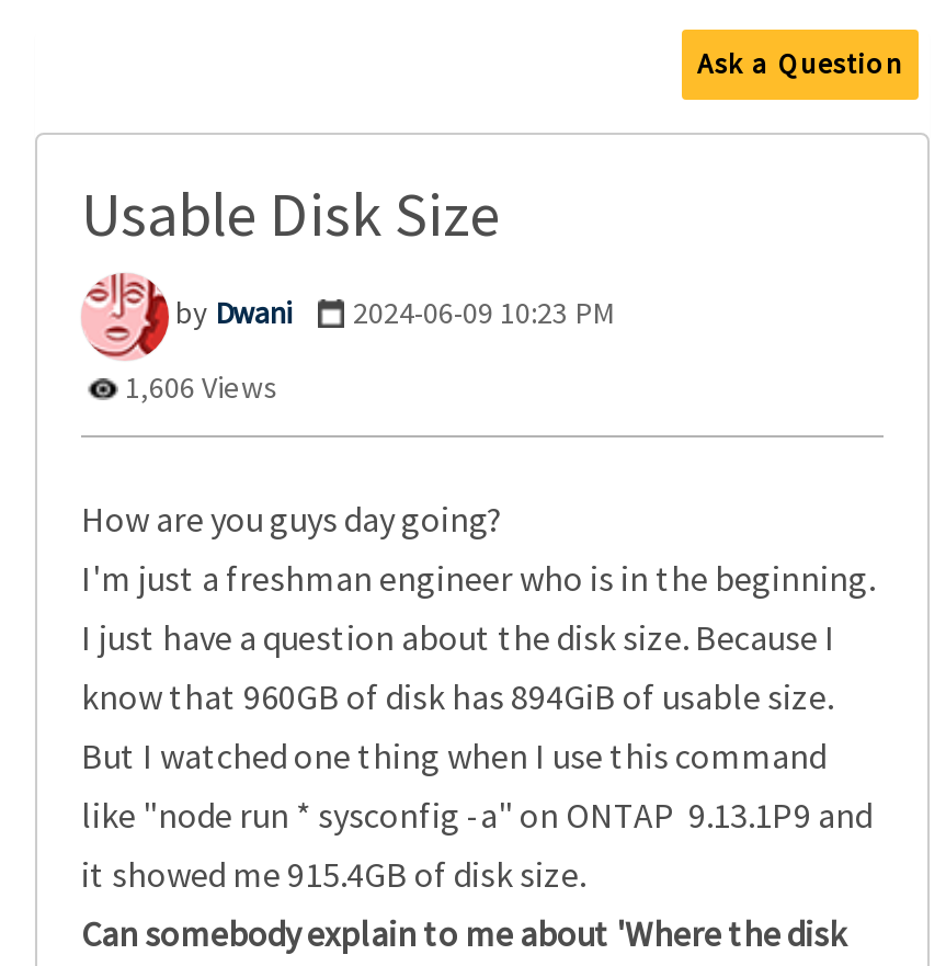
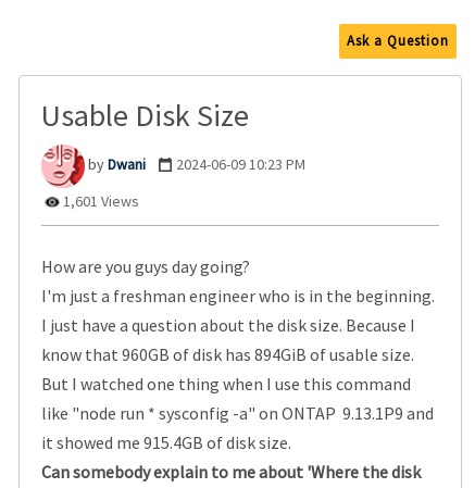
- 1,606 Views
+ 1,601 Views
